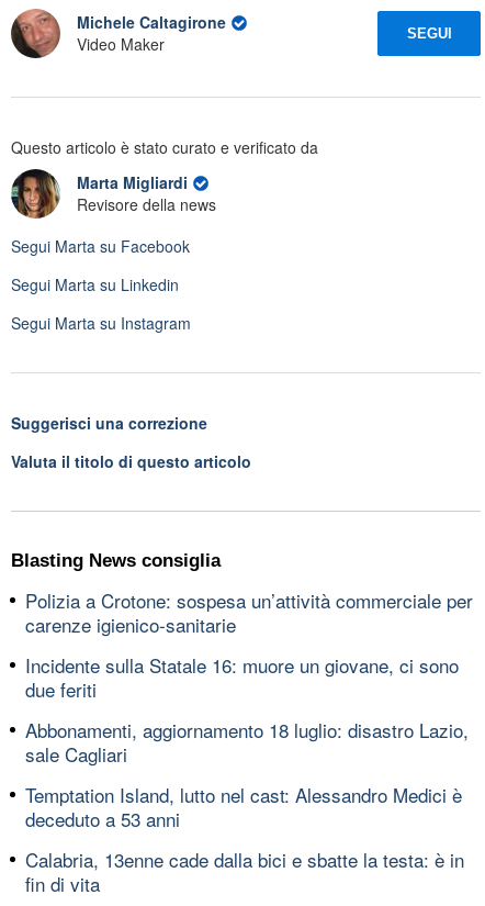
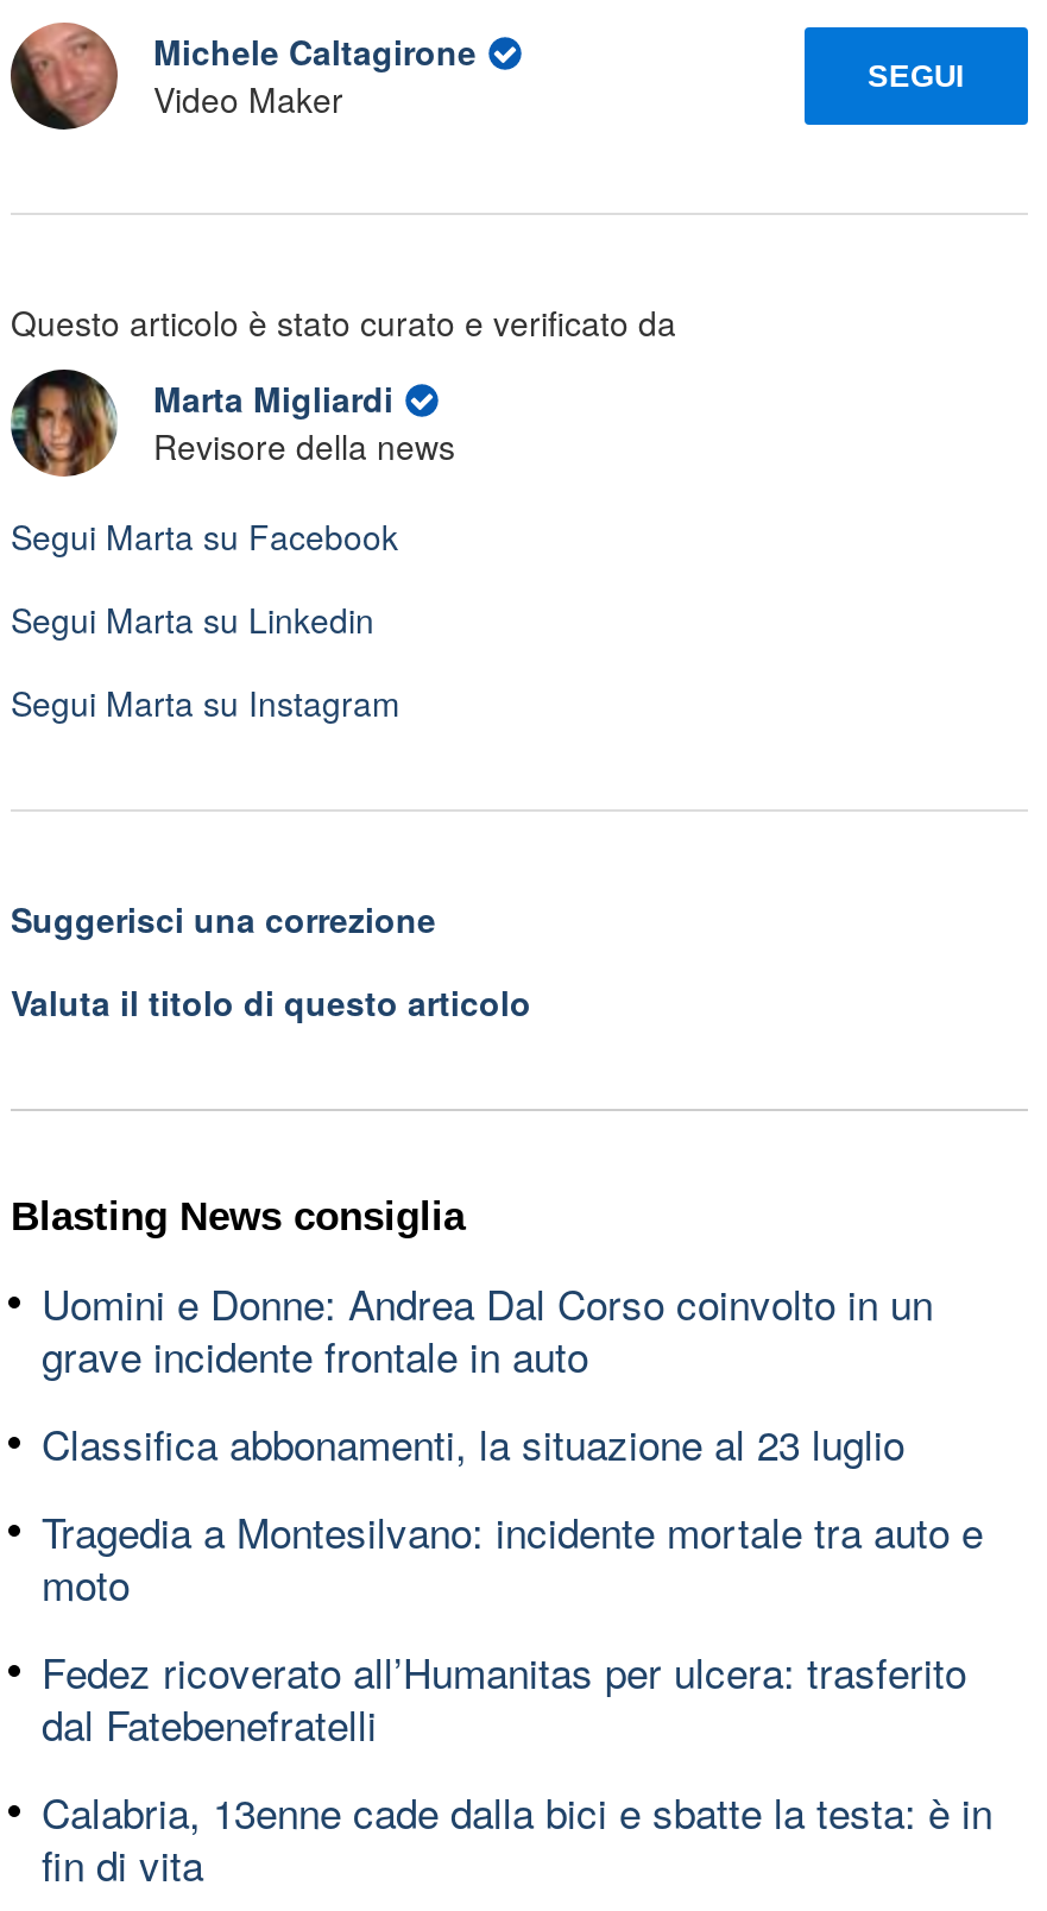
- Polizia a Crotone: sospesa un’attività commerciale per
- carenze igienico-sanitarie
+ Uomini e Donne: Andrea Dal Corso coinvolto in un
+ grave incidente frontale in auto

- Incidente sulla Statale 16: muore un giovane, ci sono
- due feriti
+ Classifica abbonamenti, la situazione al 23 luglio

- Abbonamenti, aggiornamento 18 luglio: disastro Lazio,
- sale Cagliari
+ Tragedia a Montesilvano: incidente mortale tra auto e
+ moto

- Temptation Island, lutto nel cast: Alessandro Medici è
- deceduto a 53 anni
+ Fedez ricoverato all’Humanitas per ulcera: trasferito
+ dal Fatebenefratelli
